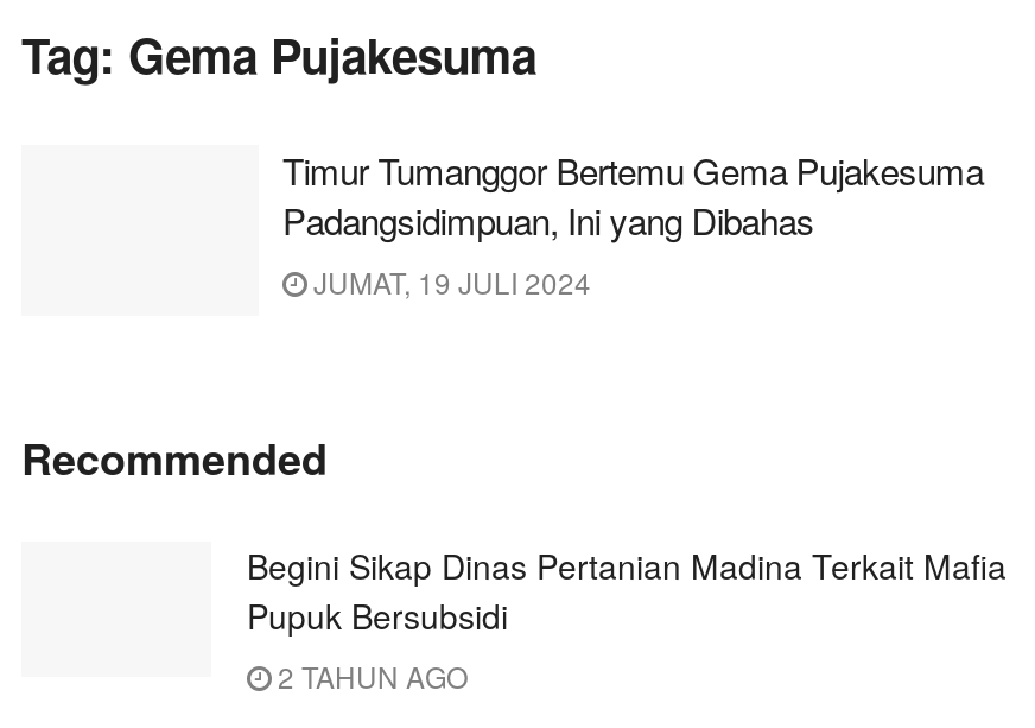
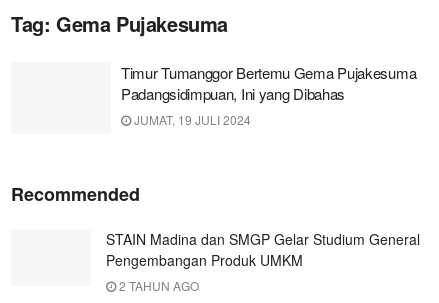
- Begini Sikap Dinas Pertanian Madina Terkait Mafia
- Pupuk Bersubsidi
+ STAIN Madina dan SMGP Gelar Studium General
+ Pengembangan Produk UMKM
